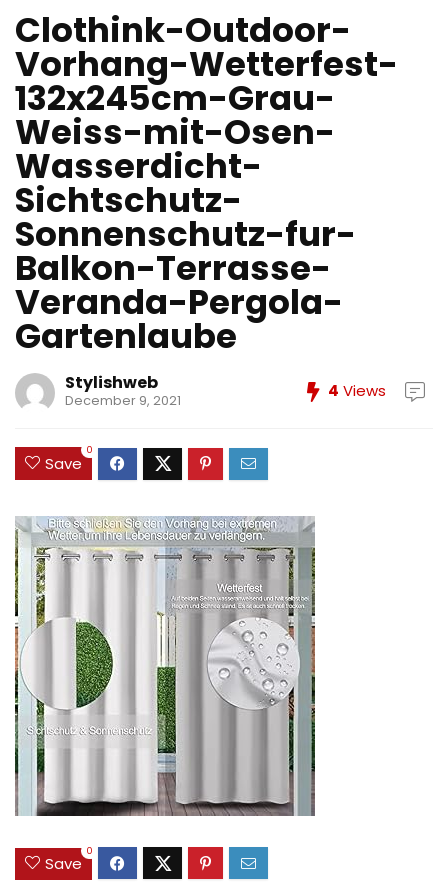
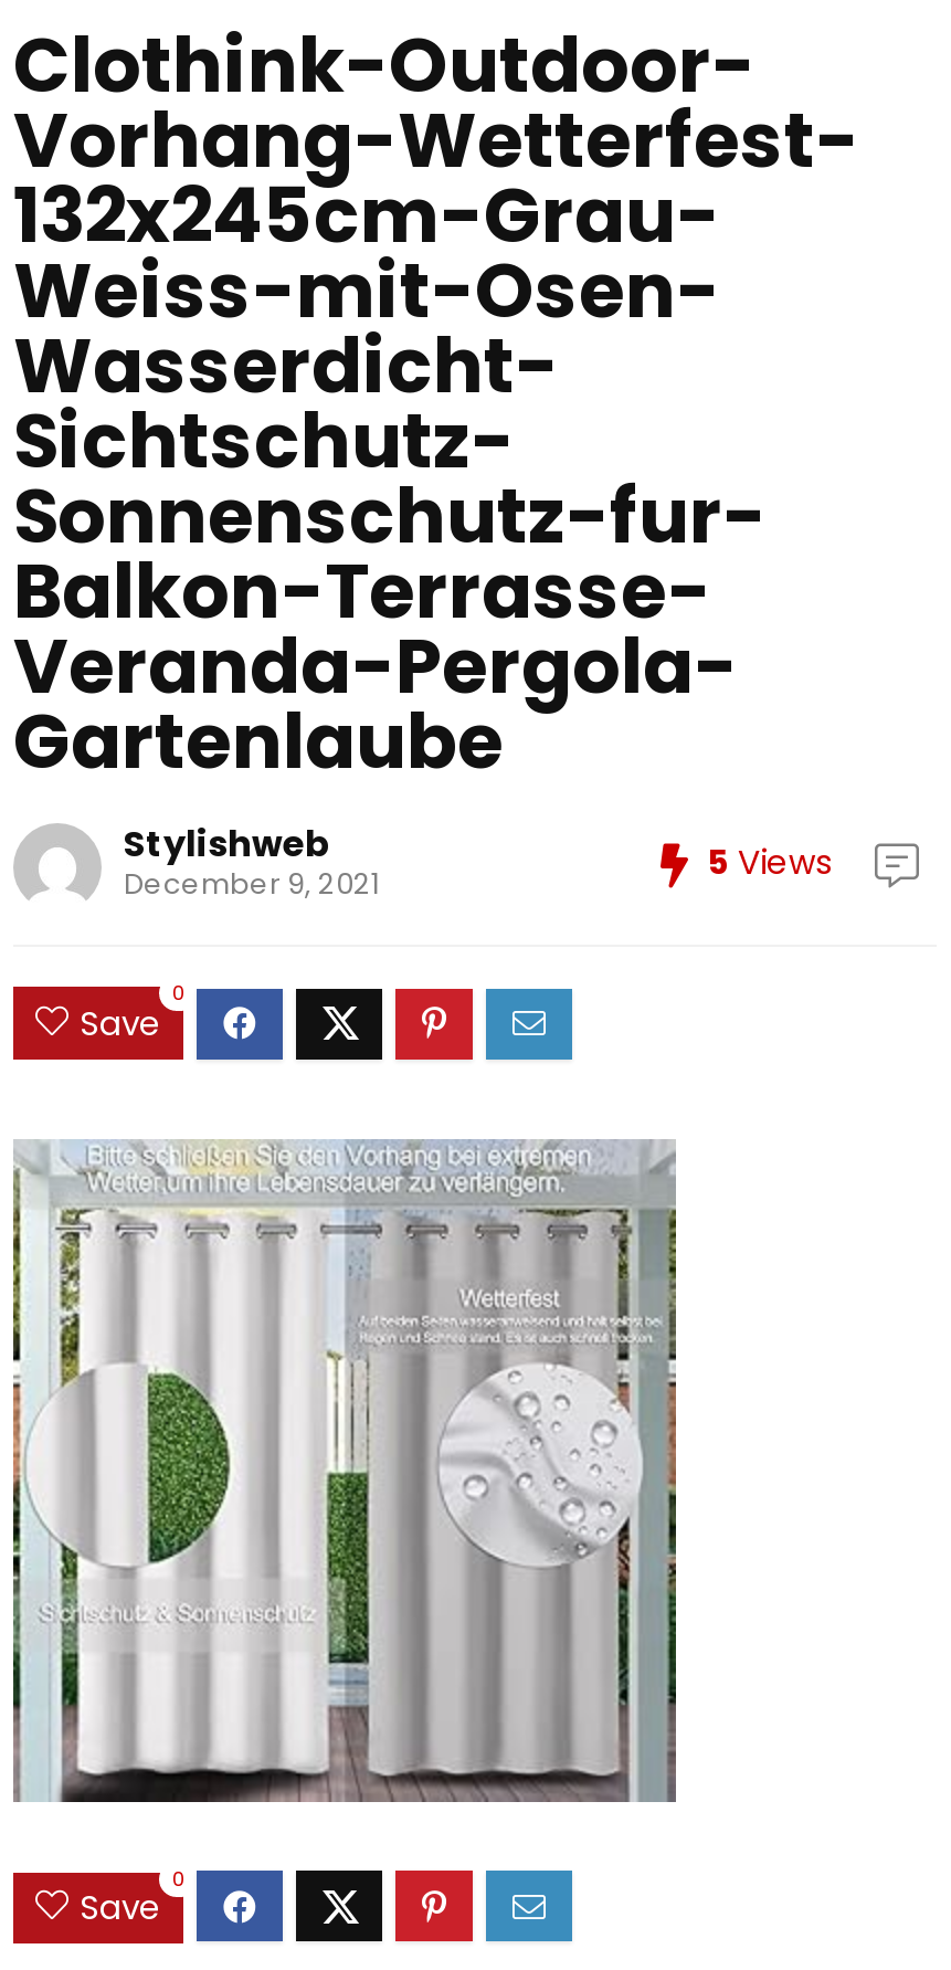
- 4 Views
+ 5 Views
